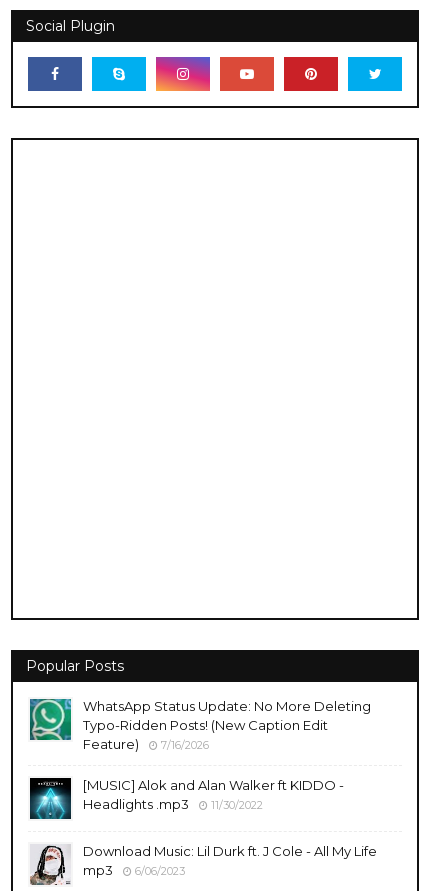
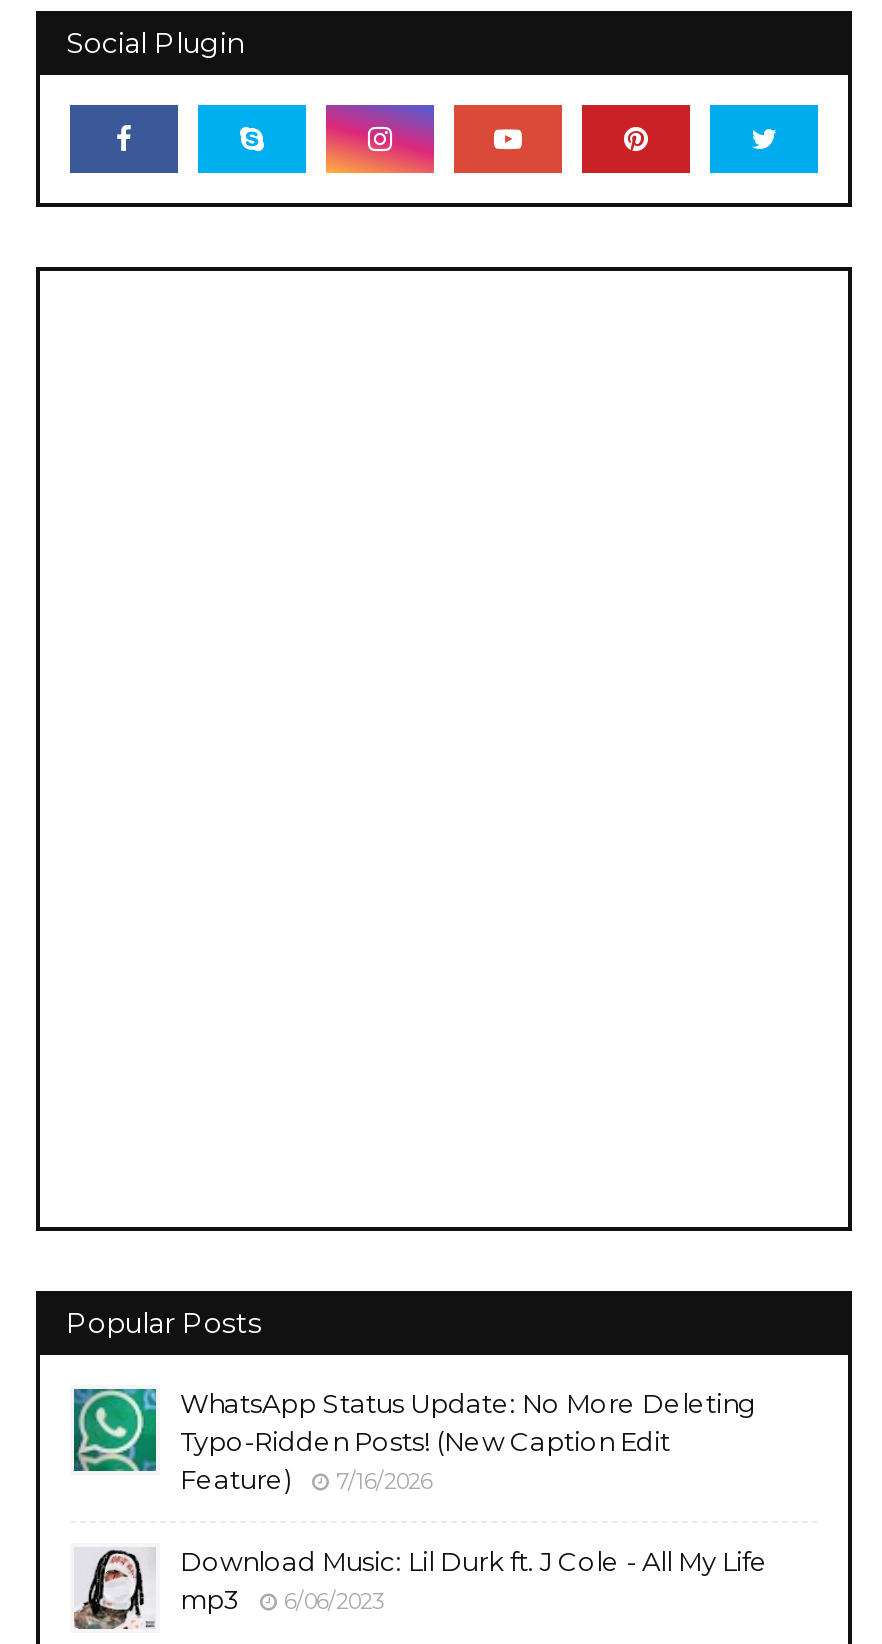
- [image]
- [MUSIC] Alok and Alan Walker ft KIDDO -
- Headlights .mp3
- 11/30/2022
